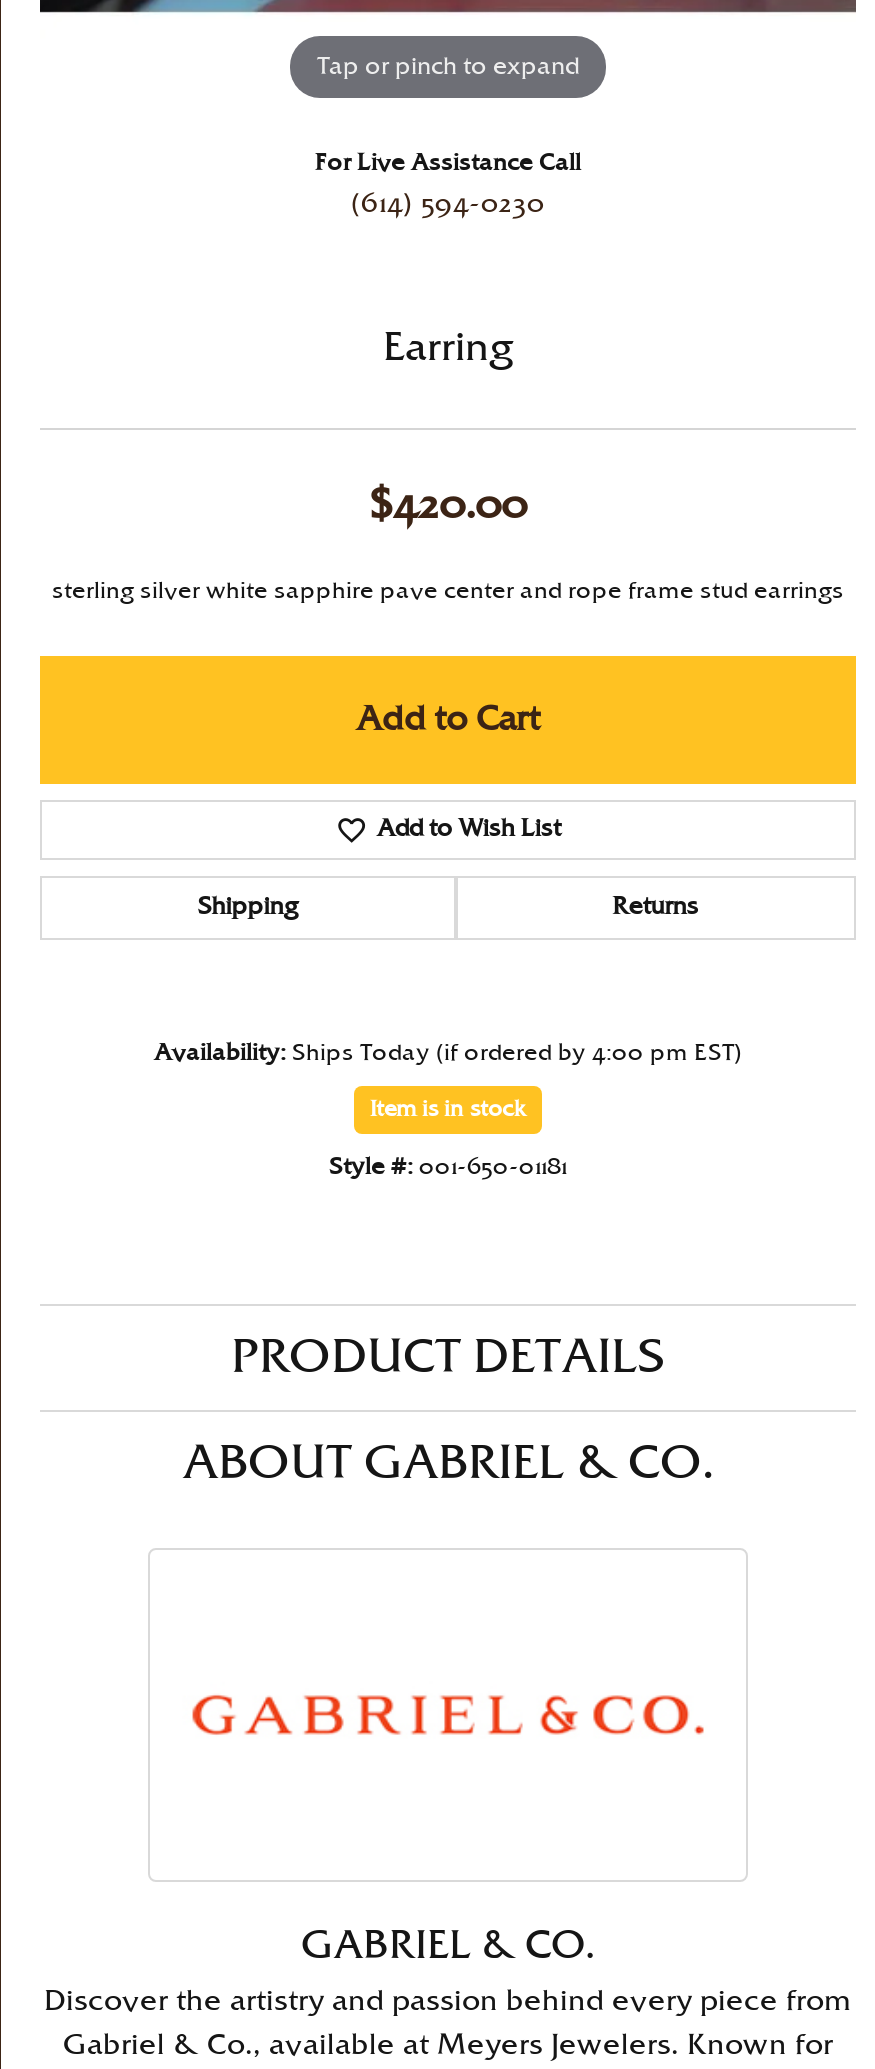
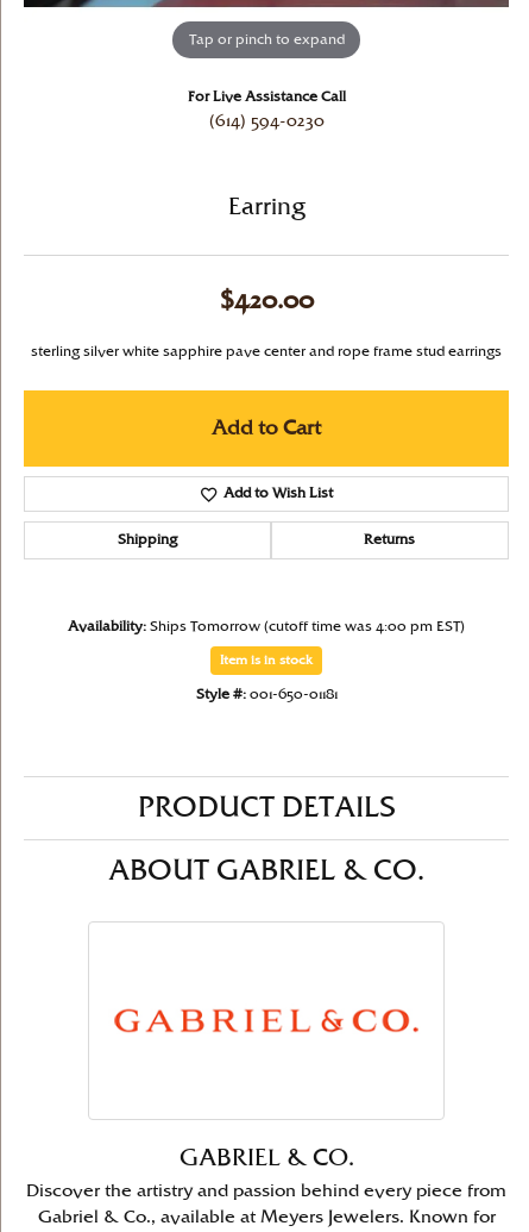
- Availability: Ships Today (if ordered by 4:00 pm EST)
+ Availability: Ships Tomorrow (cutoff time was 4:00 pm EST)
